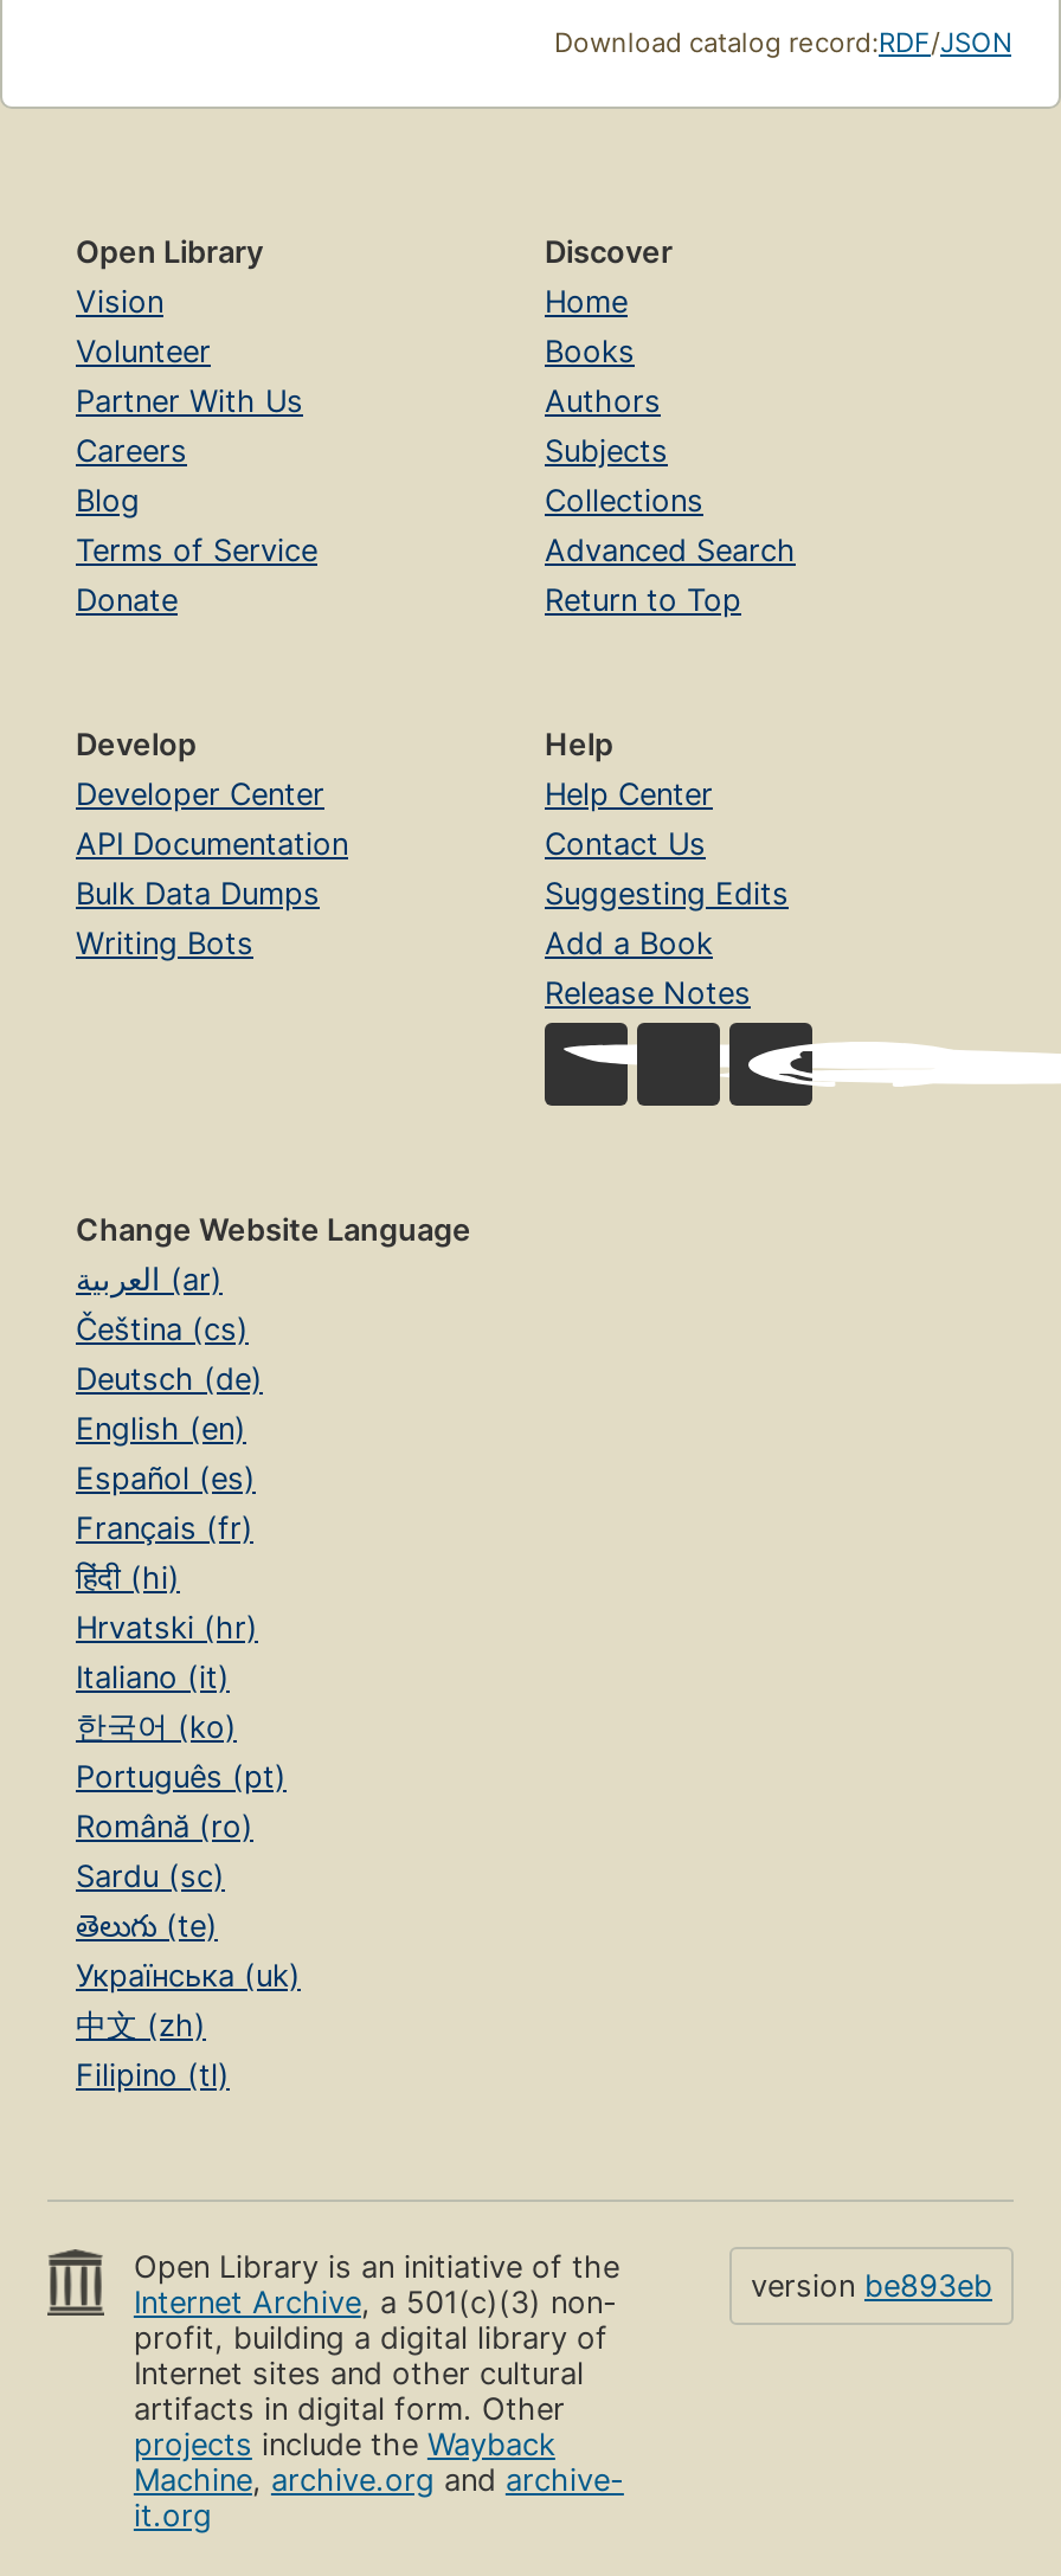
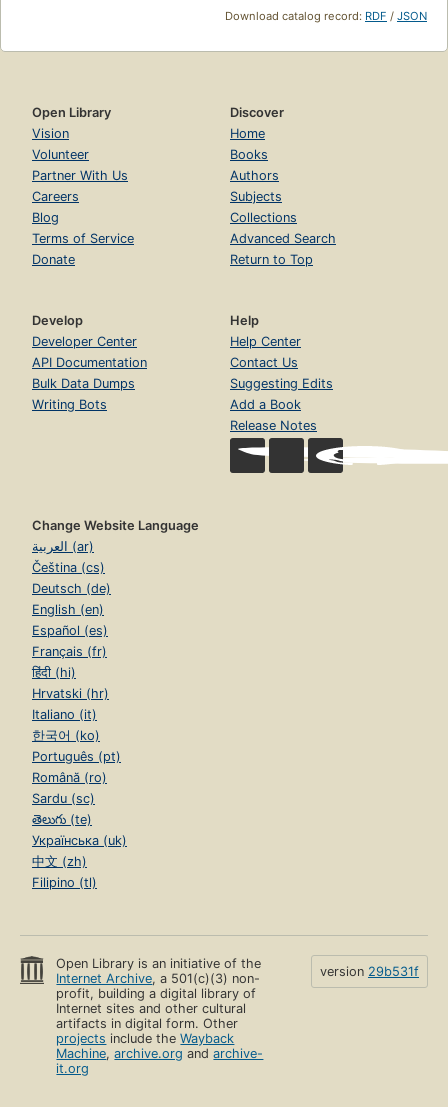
- version be893eb
+ version 29b531f
